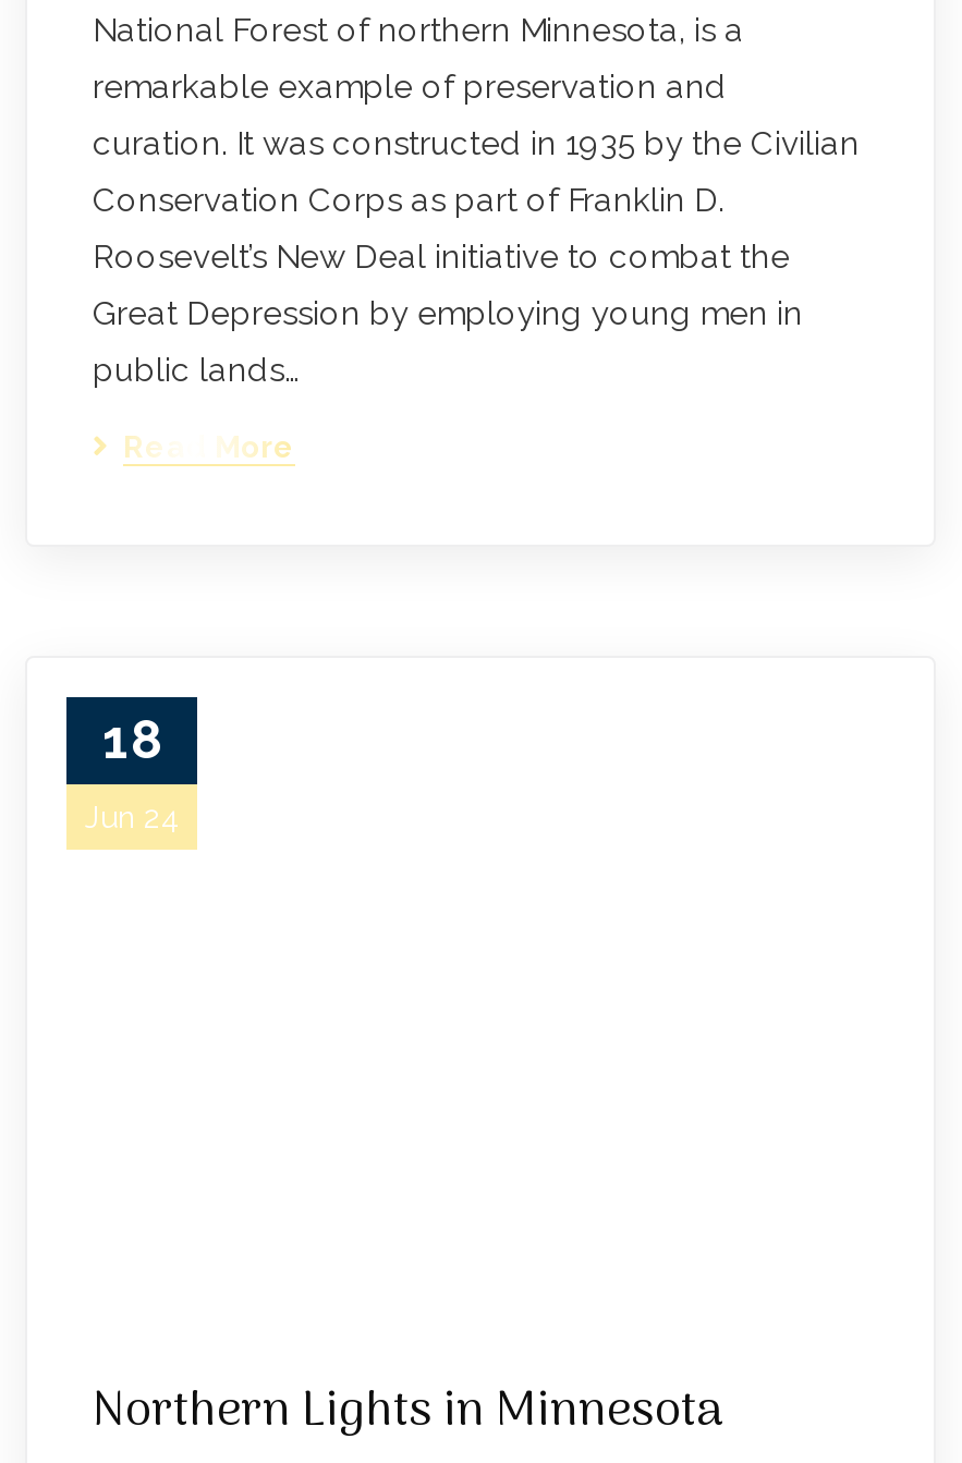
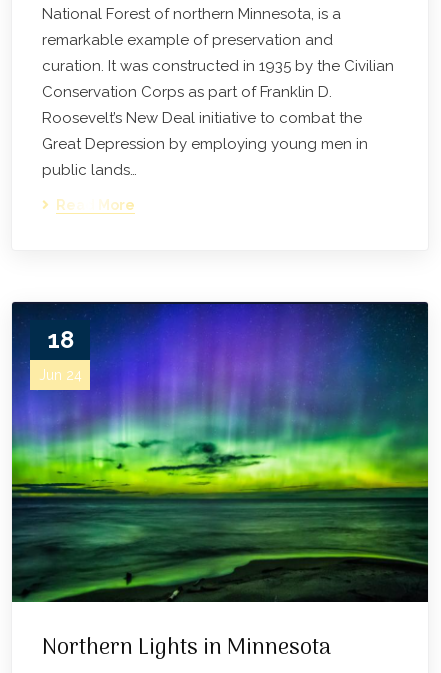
+ [image]
